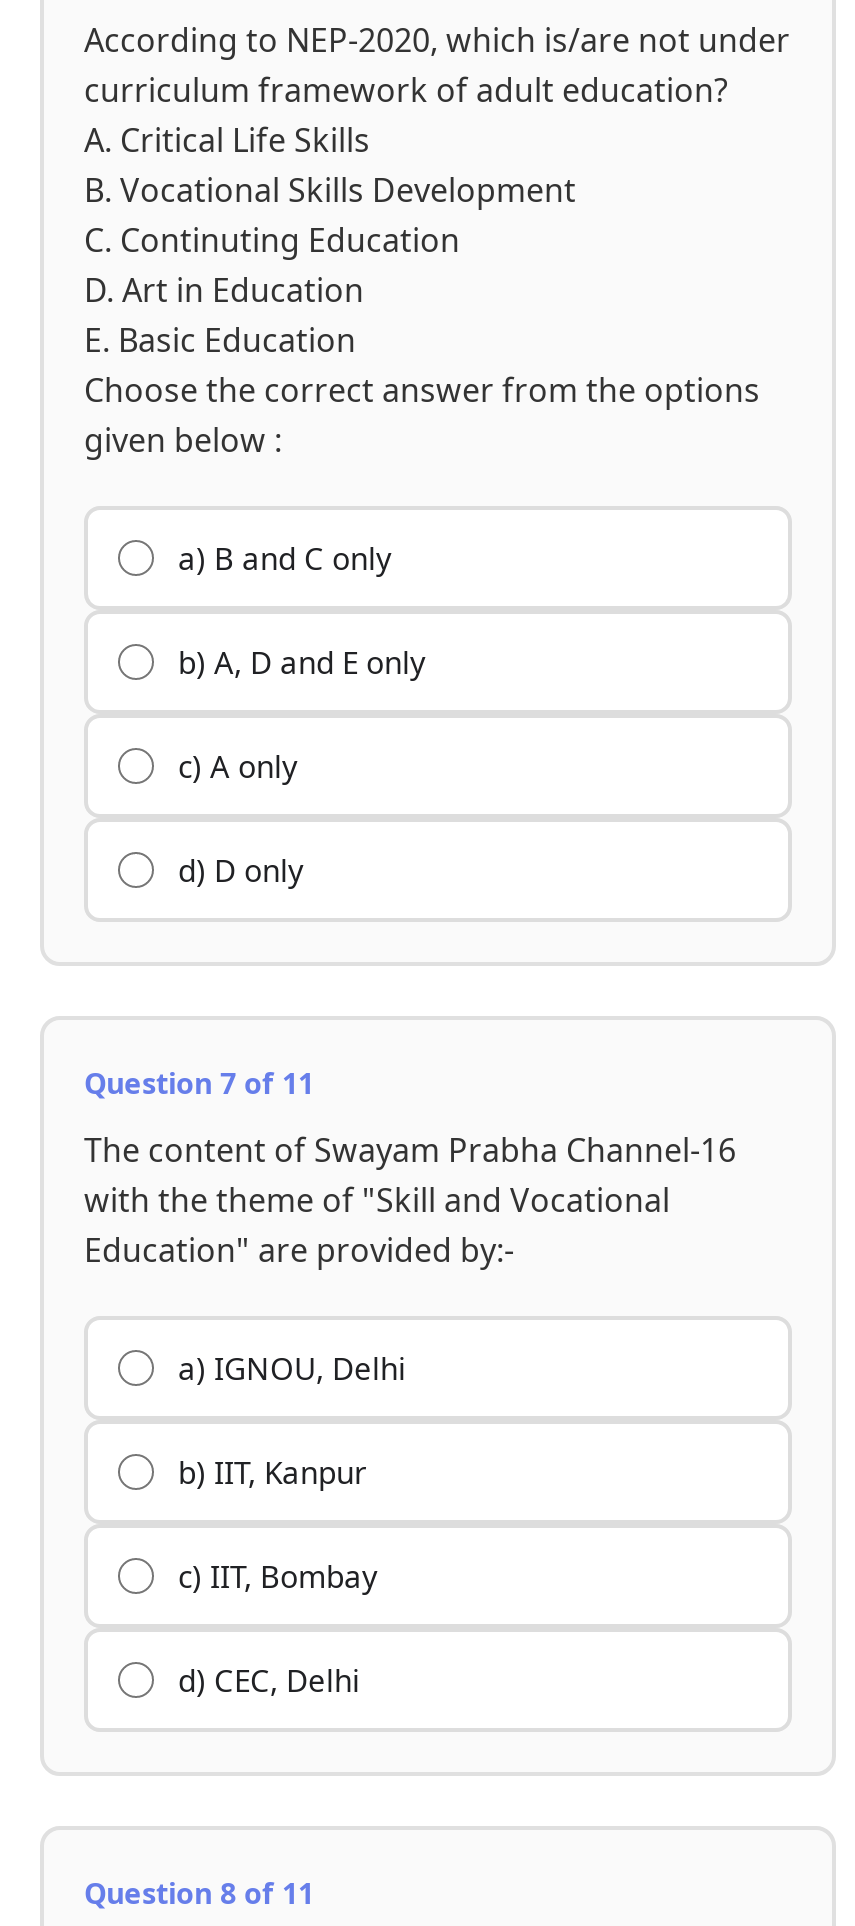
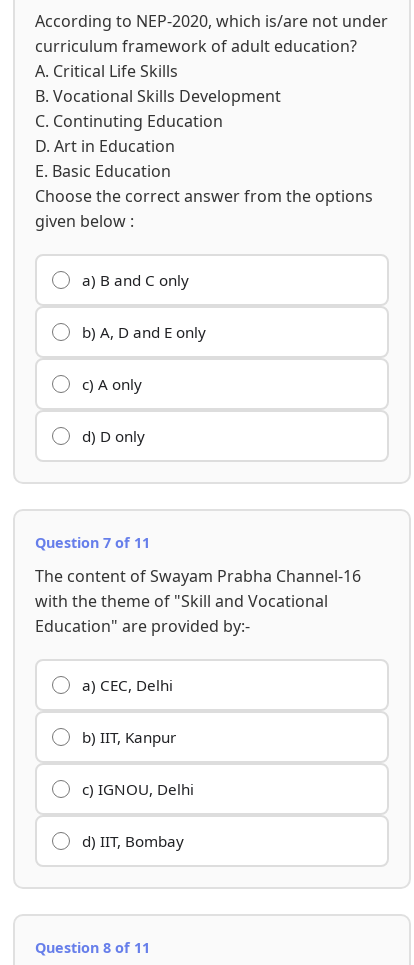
- a) IGNOU, Delhi
+ a) CEC, Delhi

- c) IIT, Bombay
+ c) IGNOU, Delhi

- d) CEC, Delhi
+ d) IIT, Bombay
